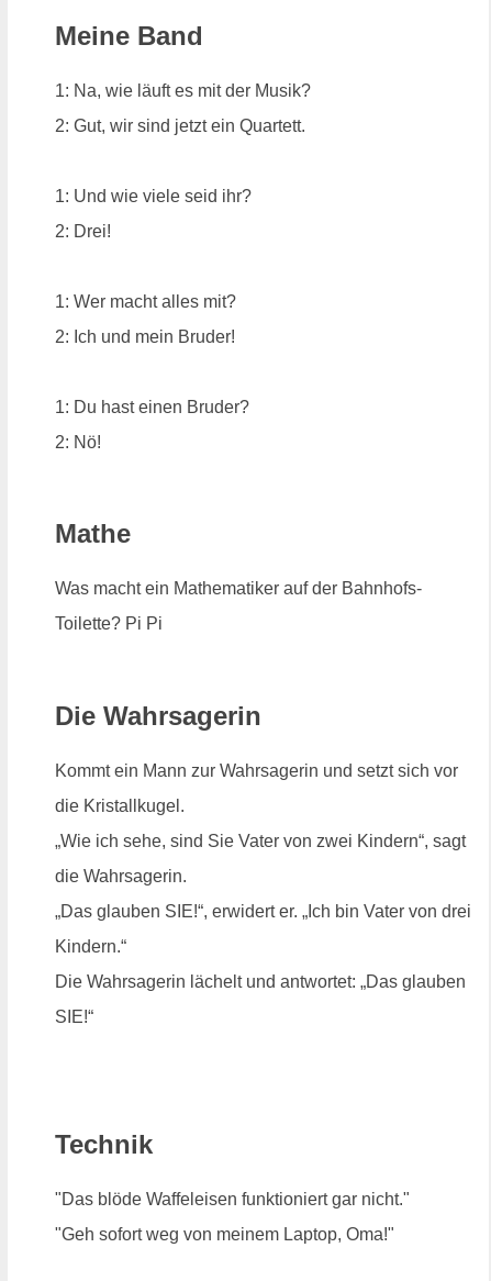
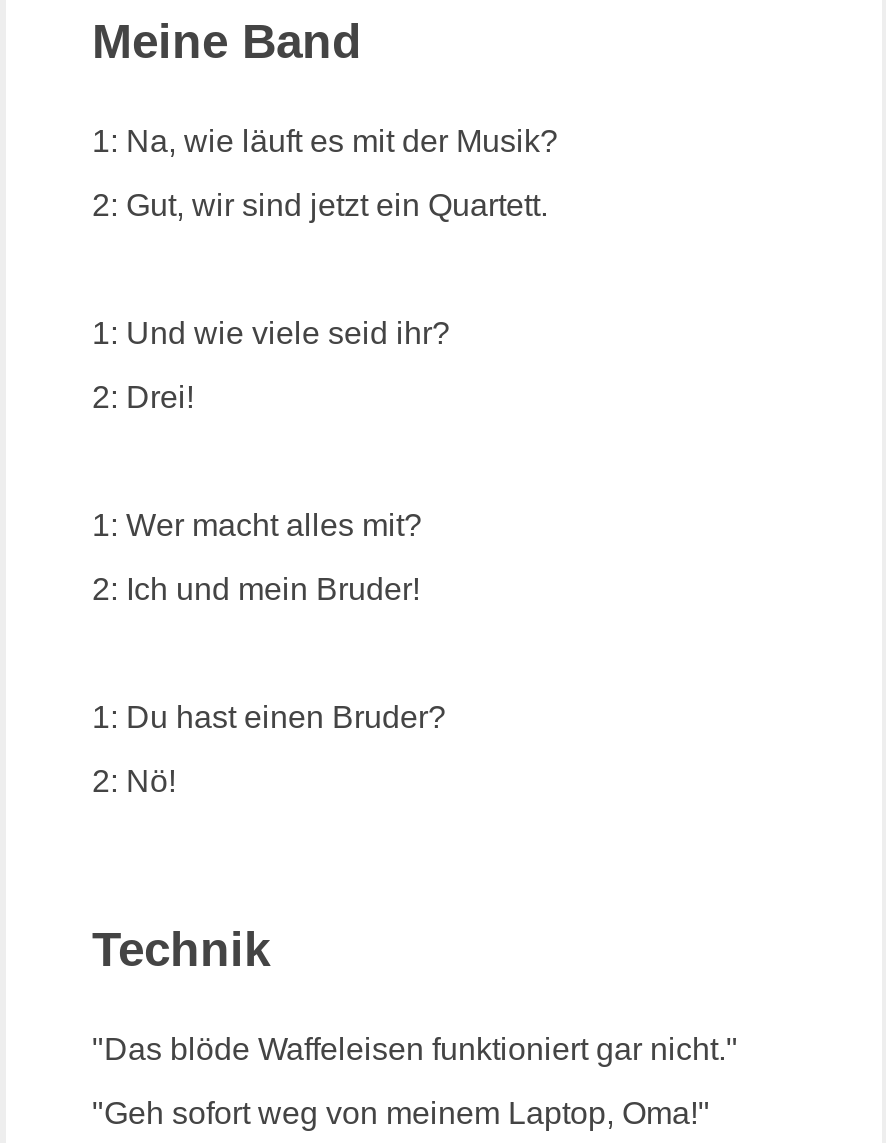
- Mathe
- Was macht ein Mathematiker auf der Bahnhofs-
- Toilette? Pi Pi
- Die Wahrsagerin
- Kommt ein Mann zur Wahrsagerin und setzt sich vor
- die Kristallkugel.
- „Wie ich sehe, sind Sie Vater von zwei Kindern“, sagt
- die Wahrsagerin.
- „Das glauben SIE!“, erwidert er. „Ich bin Vater von drei
- Kindern.“
- Die Wahrsagerin lächelt und antwortet: „Das glauben
- SIE!“
